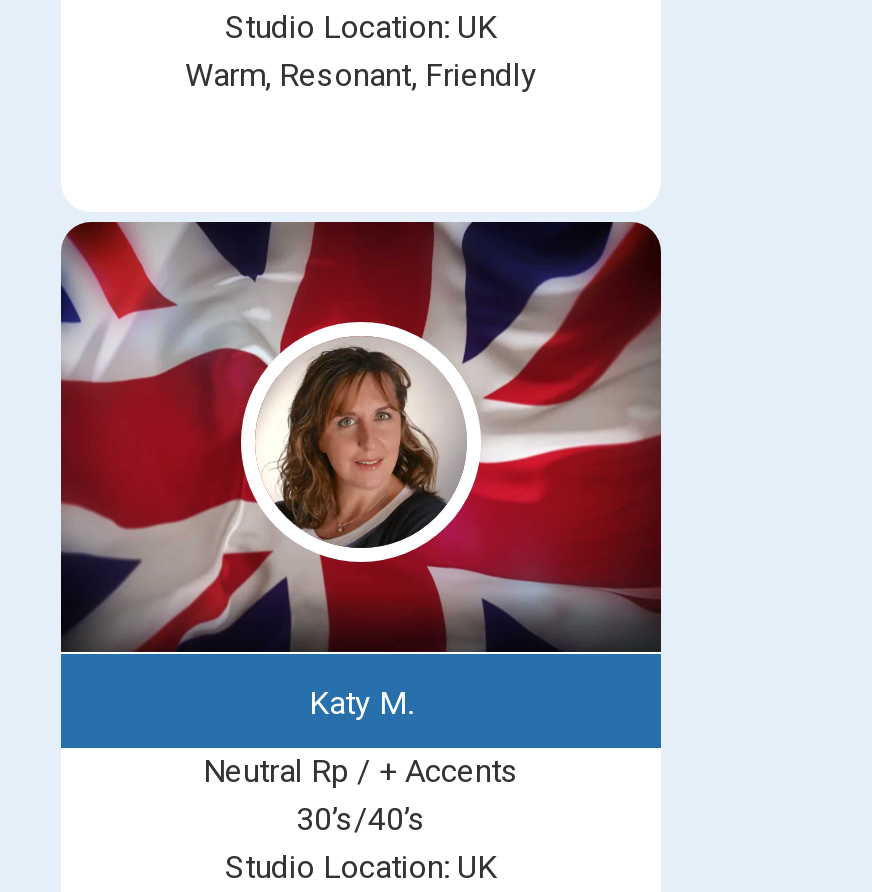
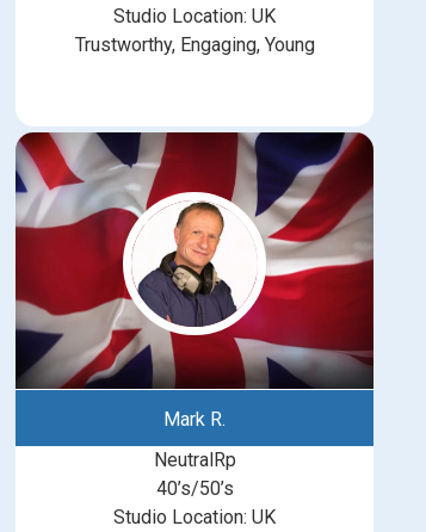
- Warm, Resonant, Friendly
+ Trustworthy, Engaging, Young

- [image]
+ [image]

- Katy M.
+ Mark R.

- Neutral Rp / + Accents
- 30’s/40’s
+ NeutralRp
+ 40’s/50’s
